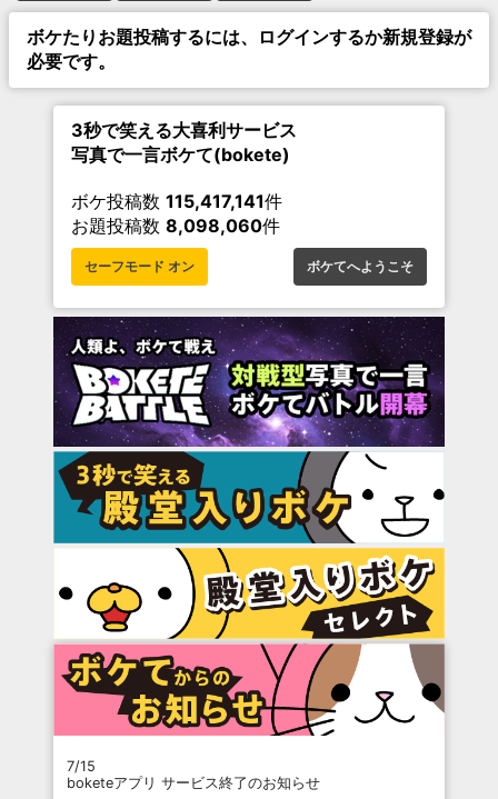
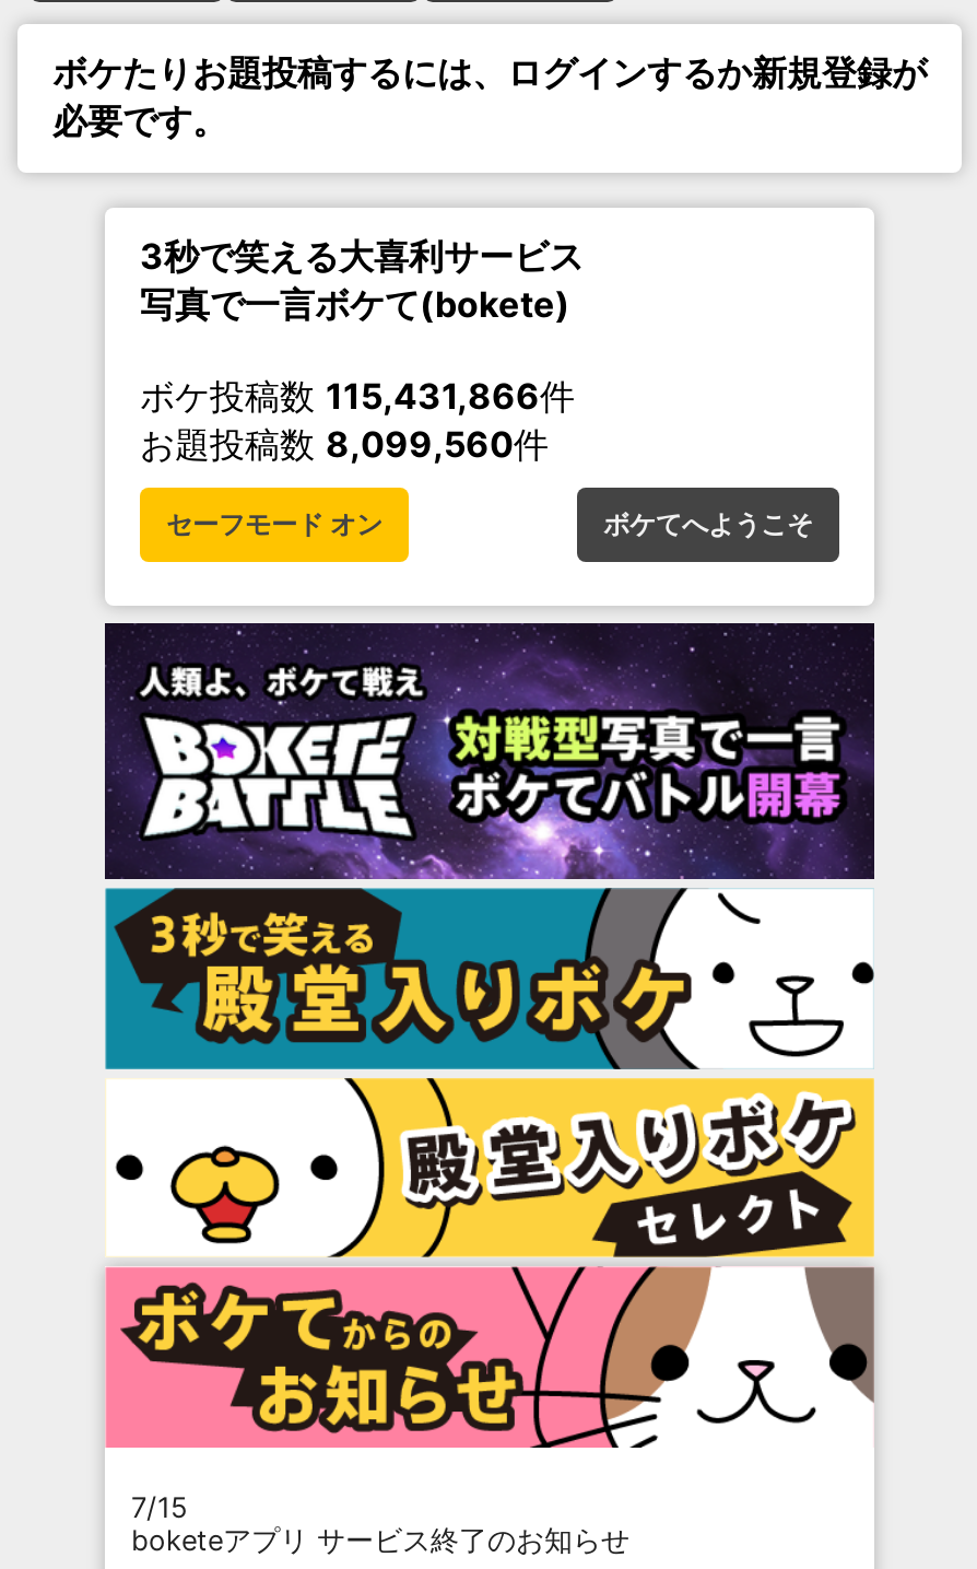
- ボケ投稿数115,417,141件
+ ボケ投稿数115,431,866件

- お題投稿数8,098,060件
+ お題投稿数8,099,560件
